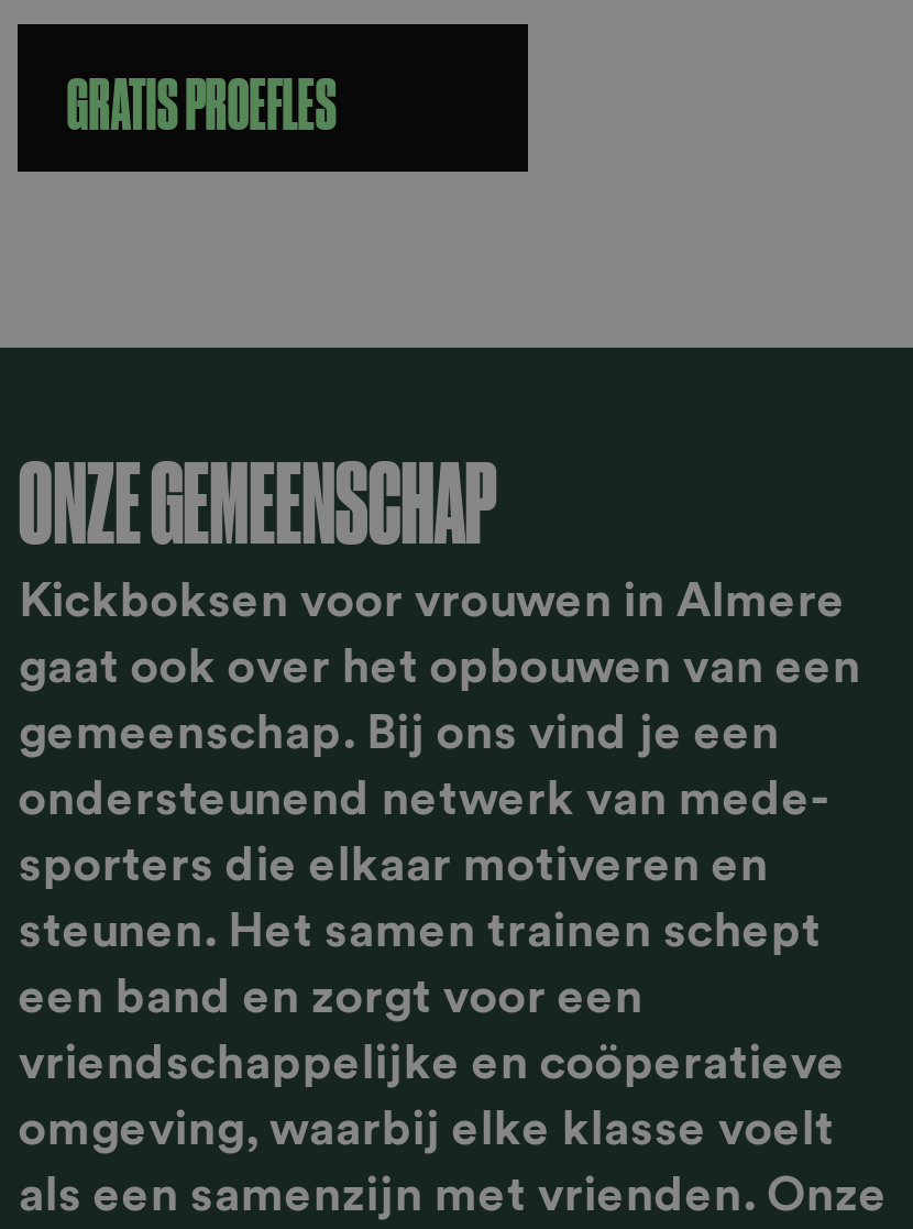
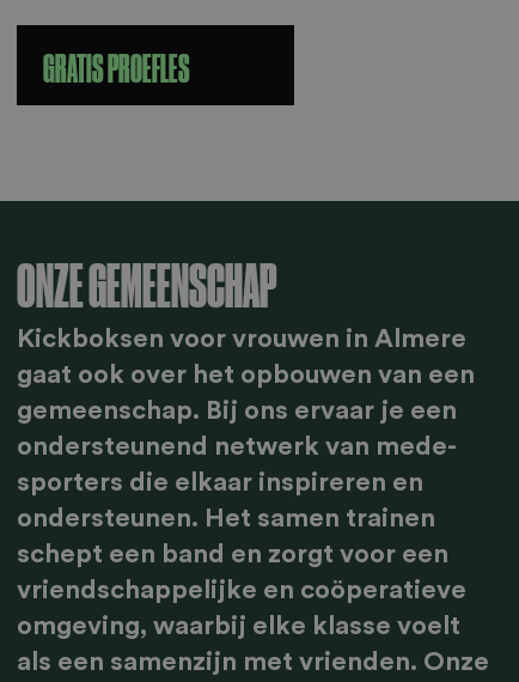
- gemeenschap. Bij ons vind je een
+ gemeenschap. Bij ons ervaar je een

- sporters die elkaar motiveren en
- steunen. Het samen trainen schept
- een band en zorgt voor een
+ sporters die elkaar inspireren en
+ ondersteunen. Het samen trainen
+ schept een band en zorgt voor een
